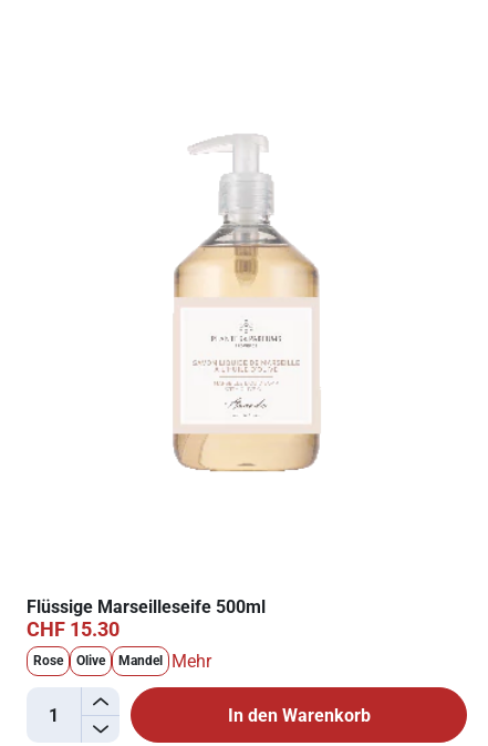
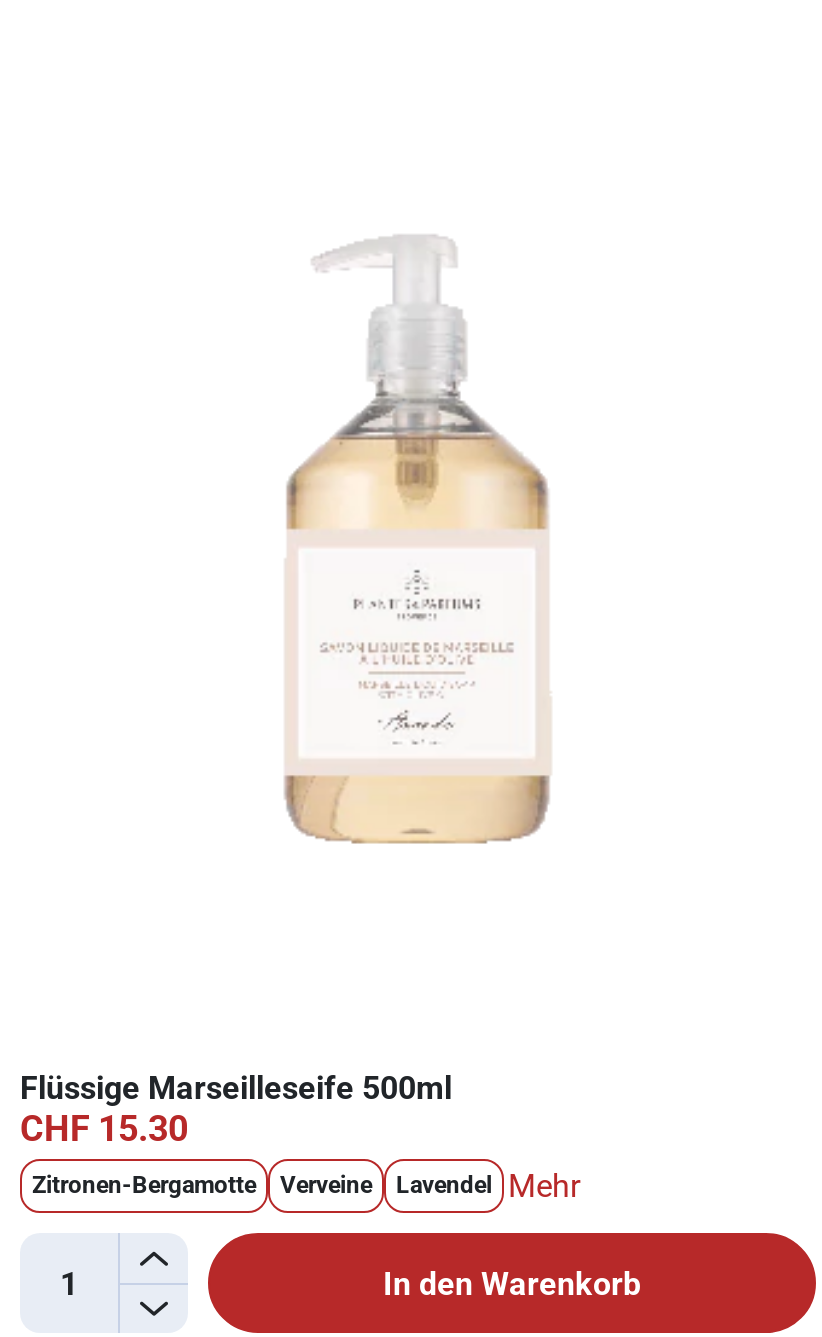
- Rose
- Olive
- Mandel Mehr
+ Zitronen-Bergamotte
+ Verveine
+ Lavendel Mehr
